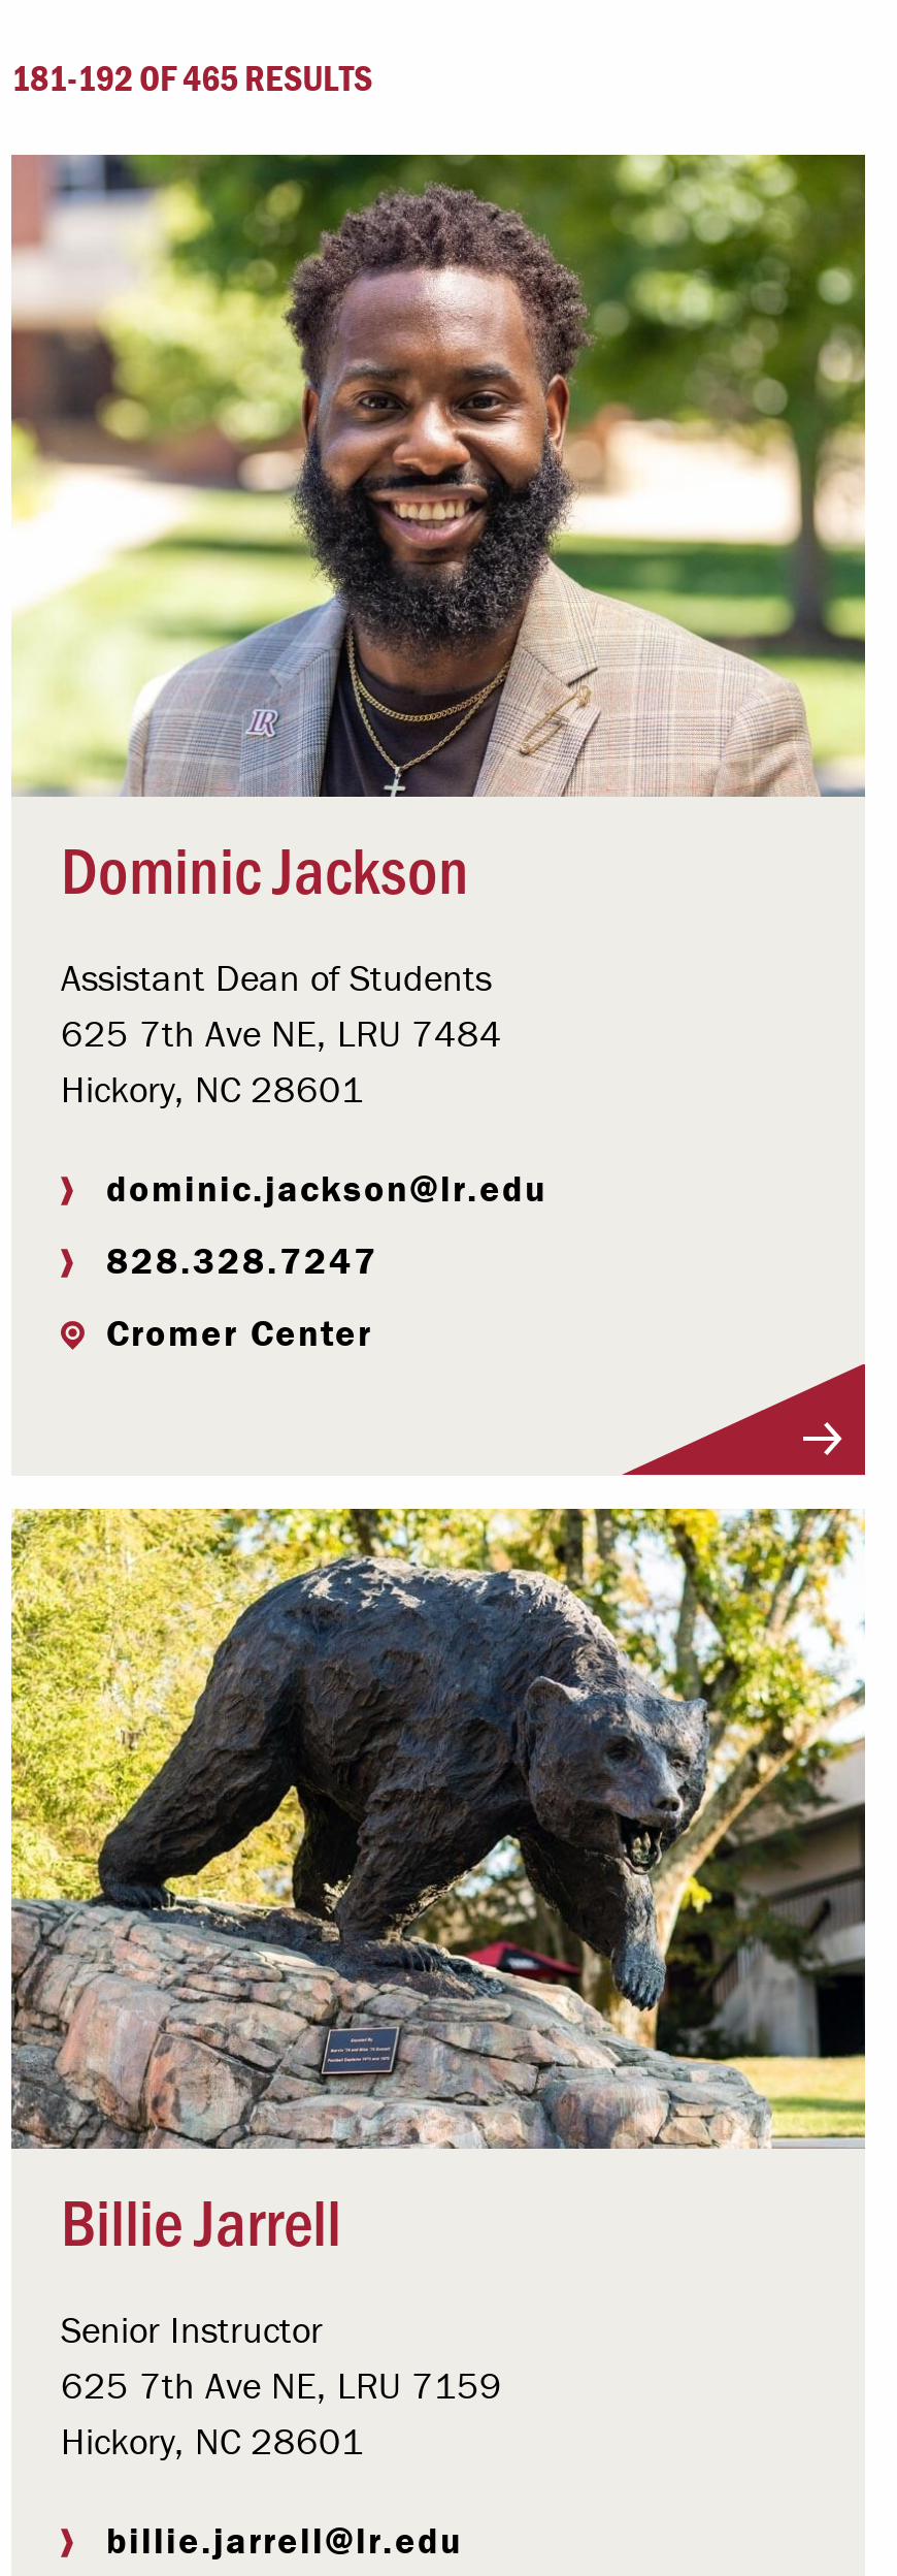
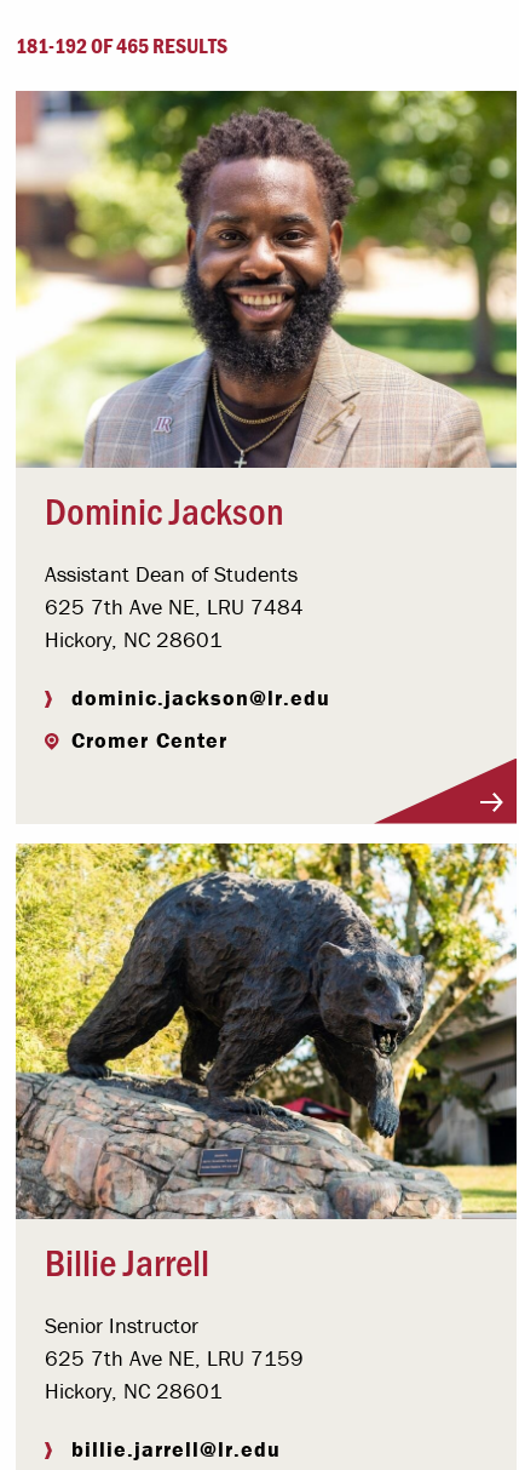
- 828.328.7247
